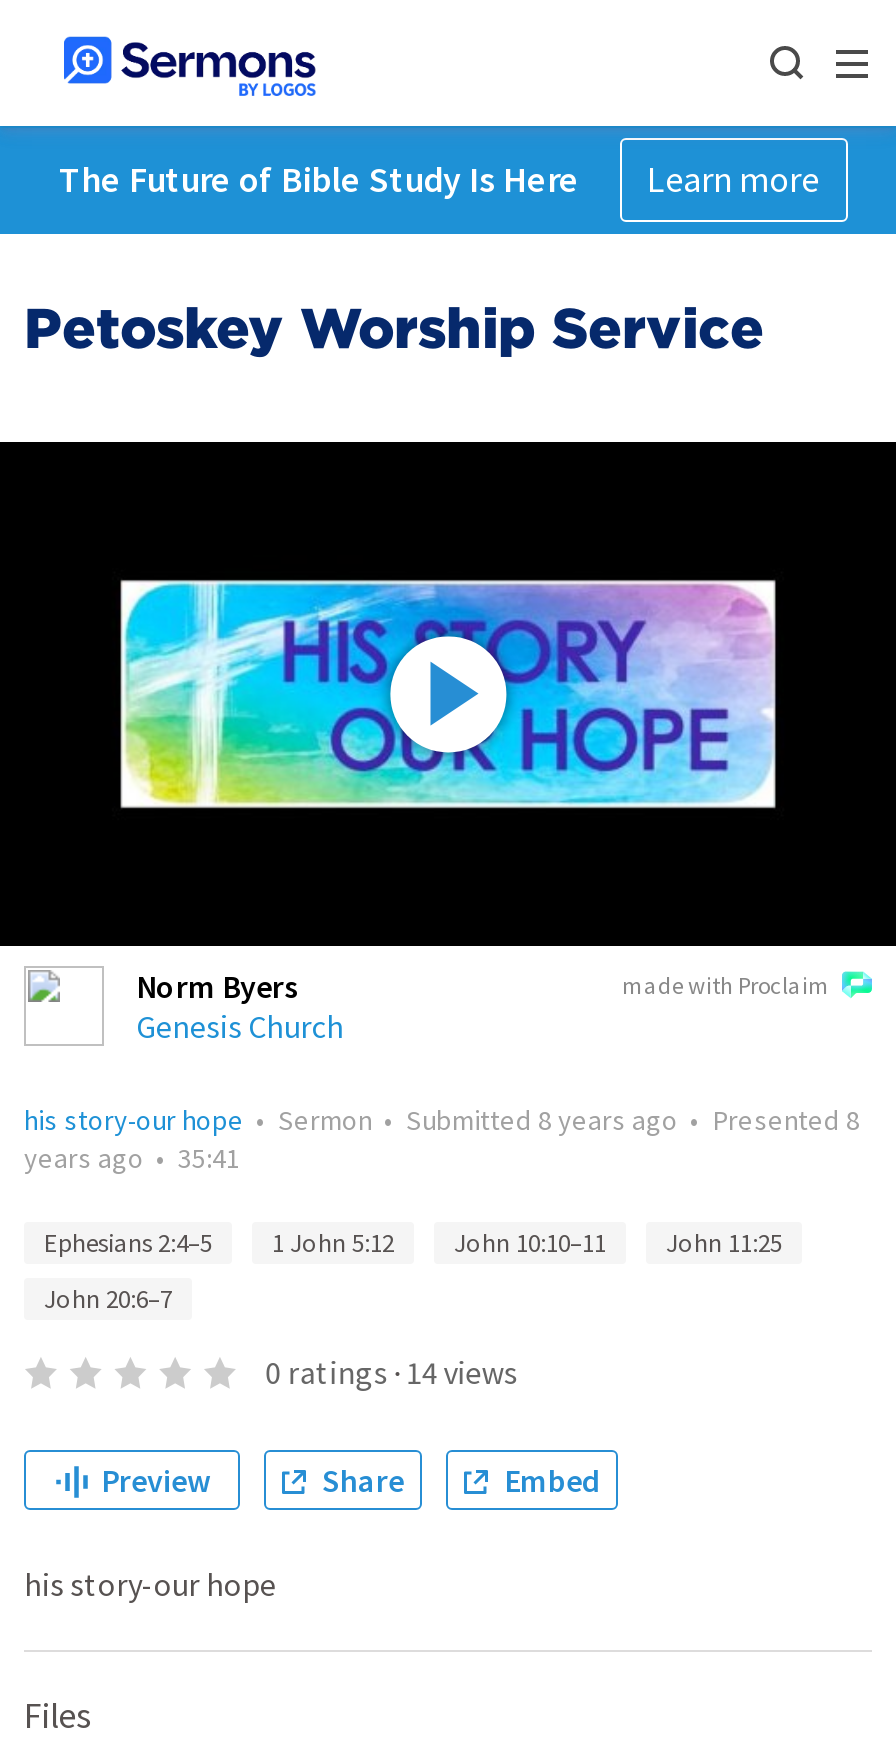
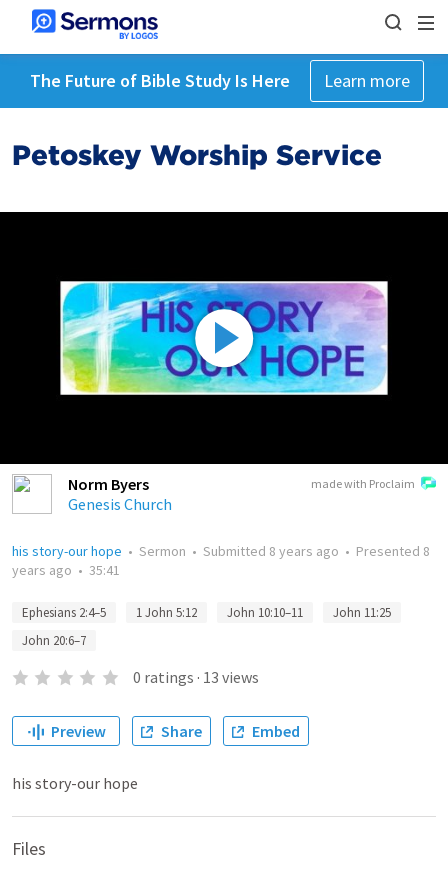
- 0 ratings · 14 views
+ 0 ratings · 13 views
